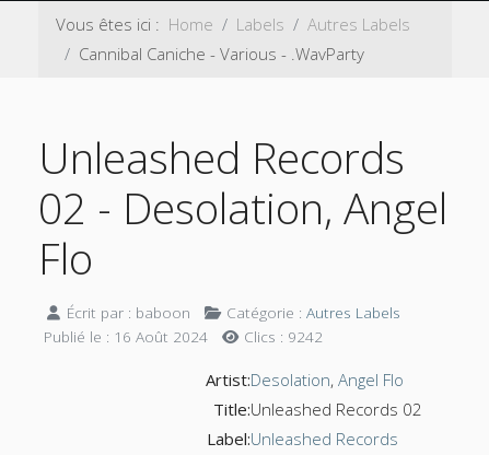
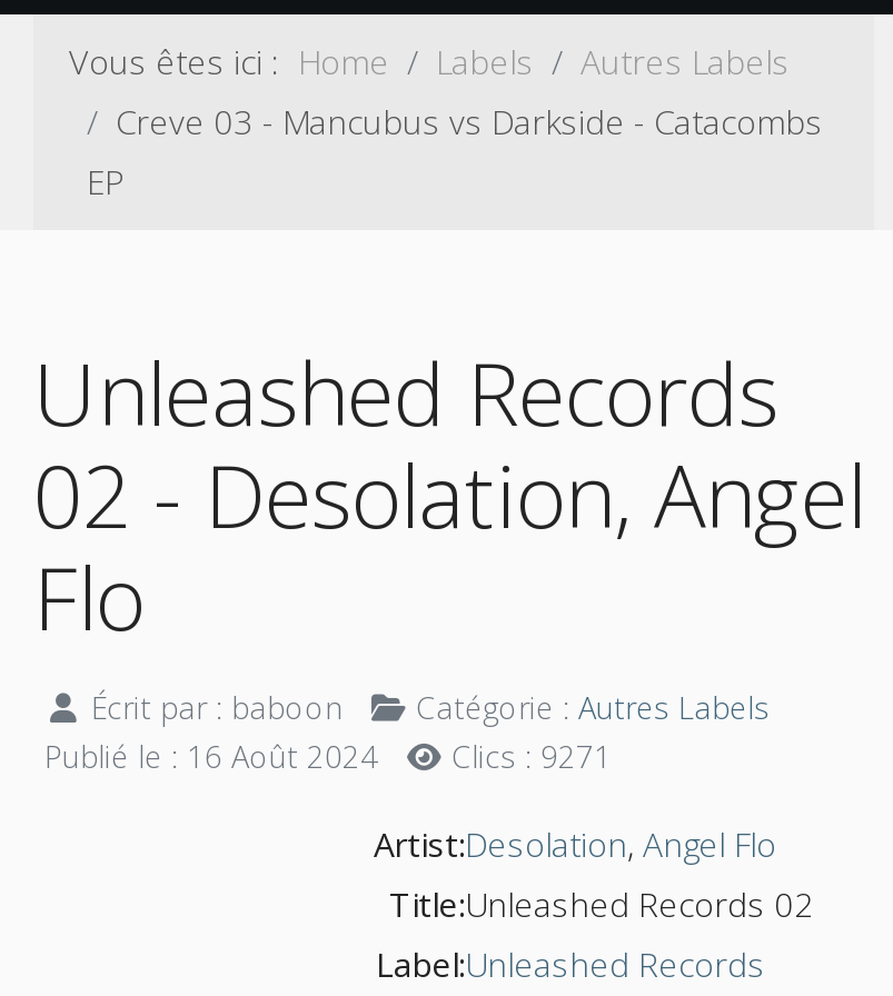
- Cannibal Caniche - Various - .WavParty
+ Creve 03 - Mancubus vs Darkside - Catacombs
+ EP

- Publié le : 16 Août 2024 Clics : 9242
+ Publié le : 16 Août 2024 Clics : 9271
